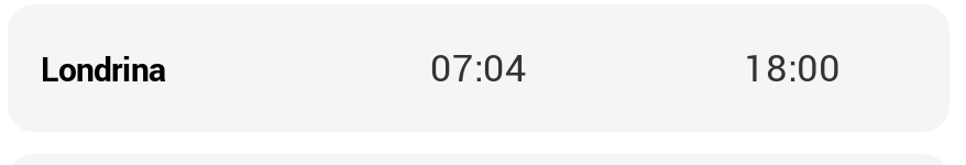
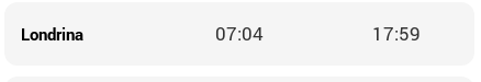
- 18:00
+ 17:59
